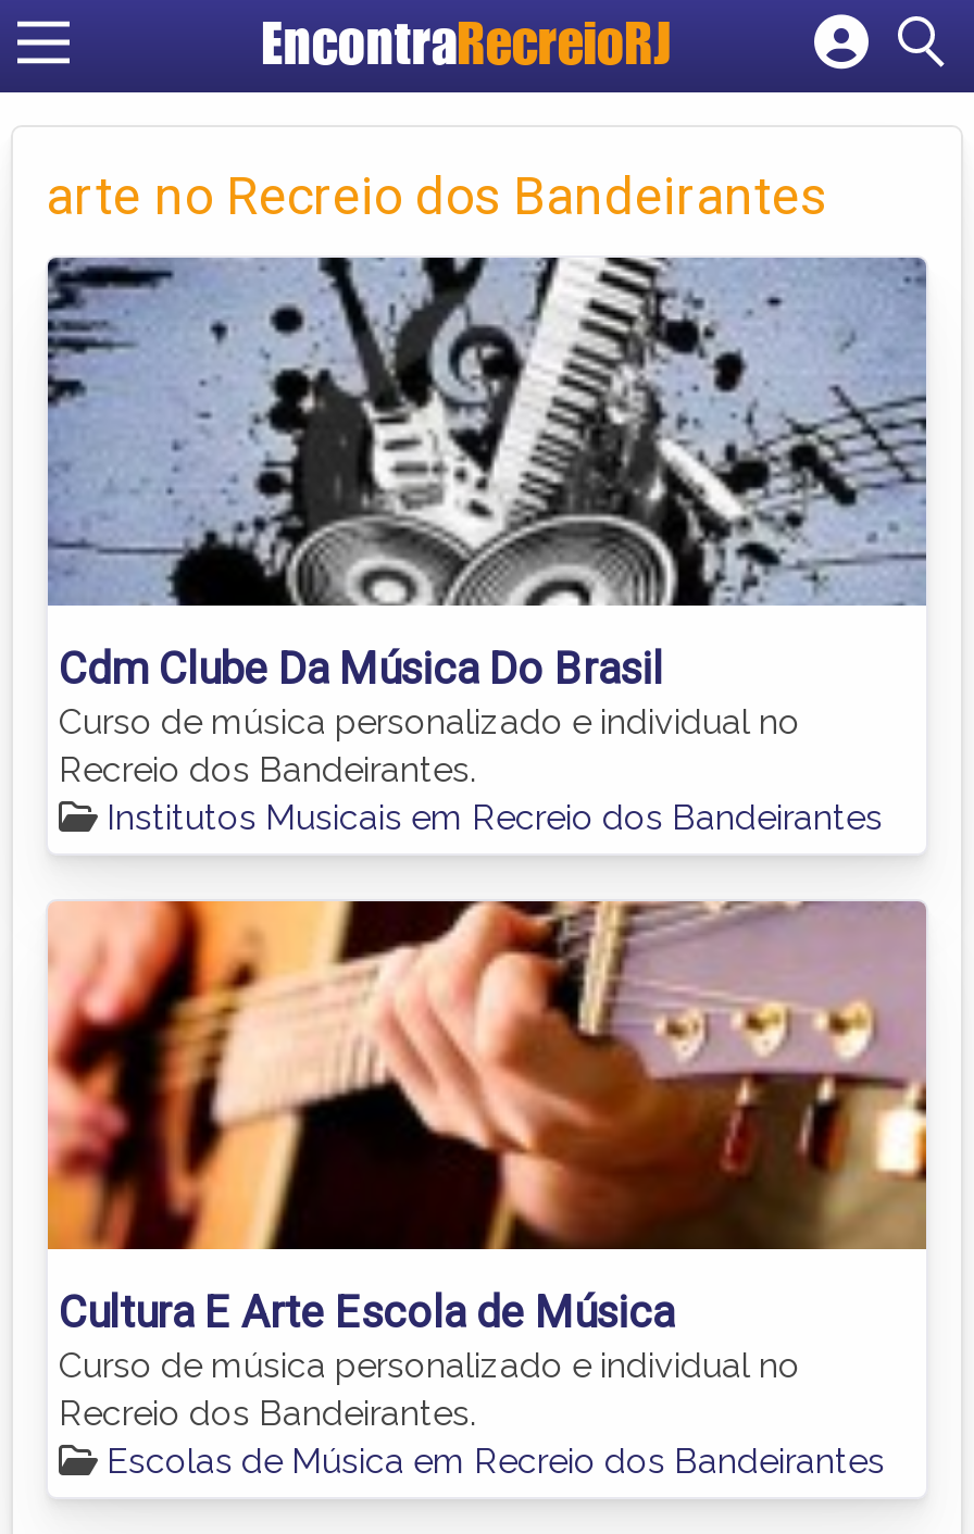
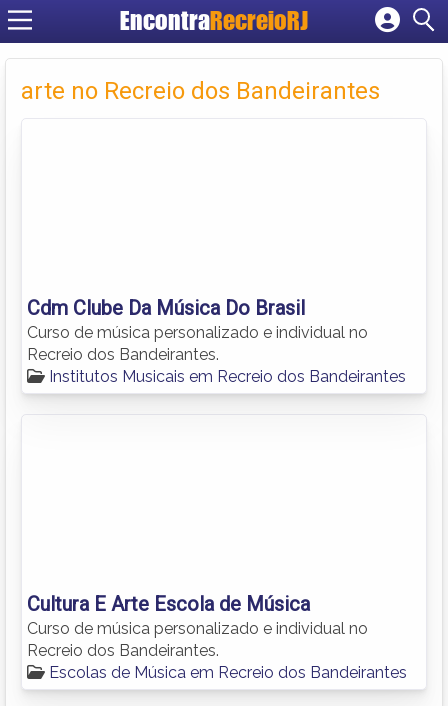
- [image]

- [image]
